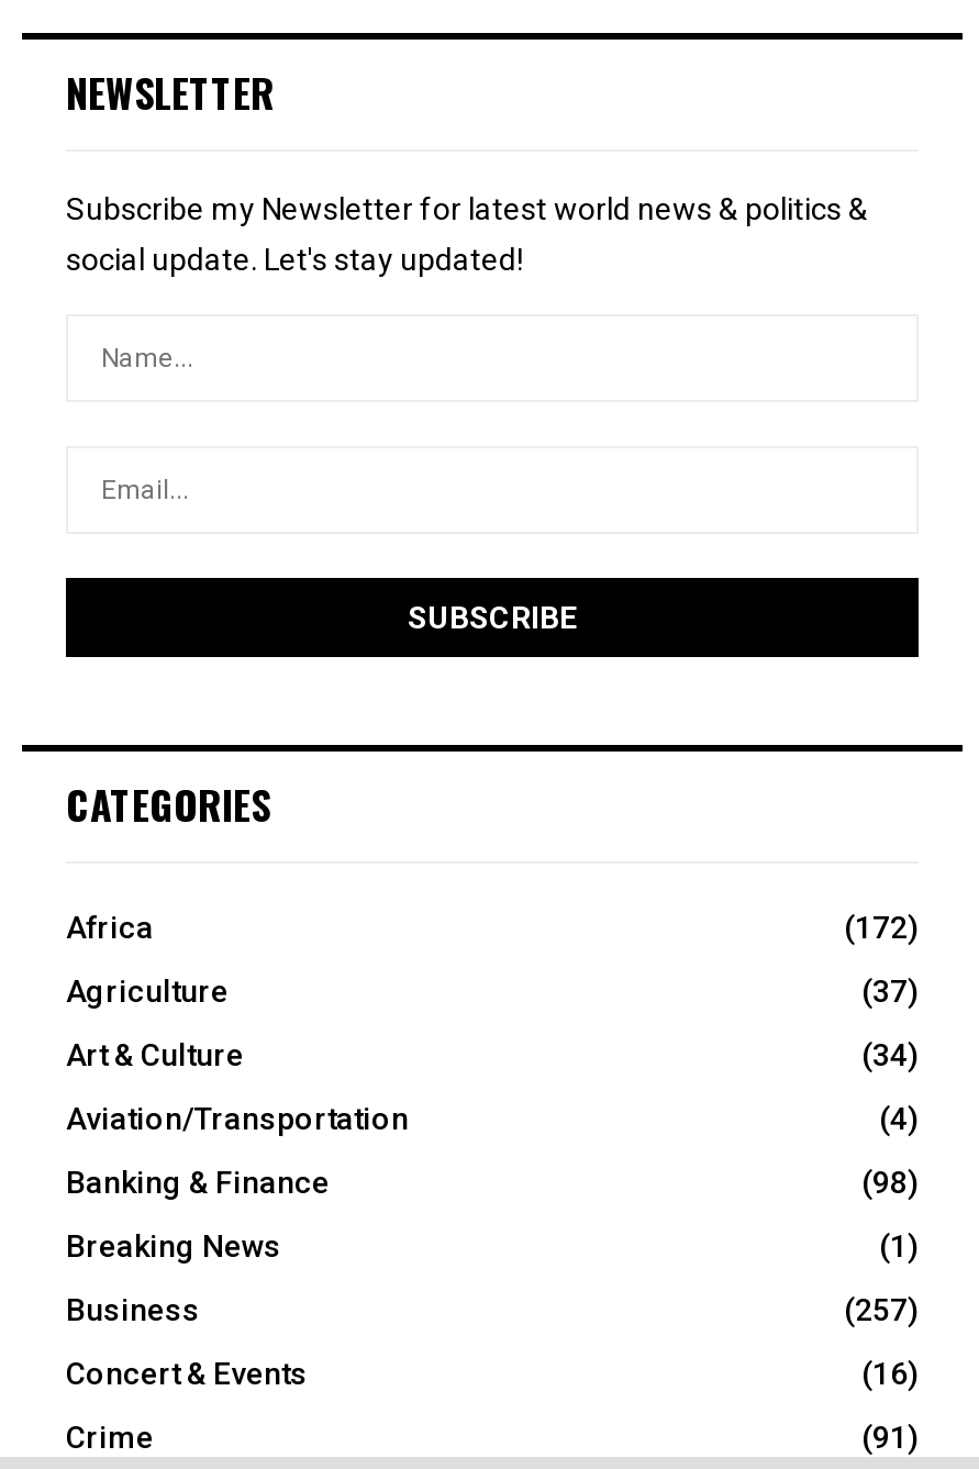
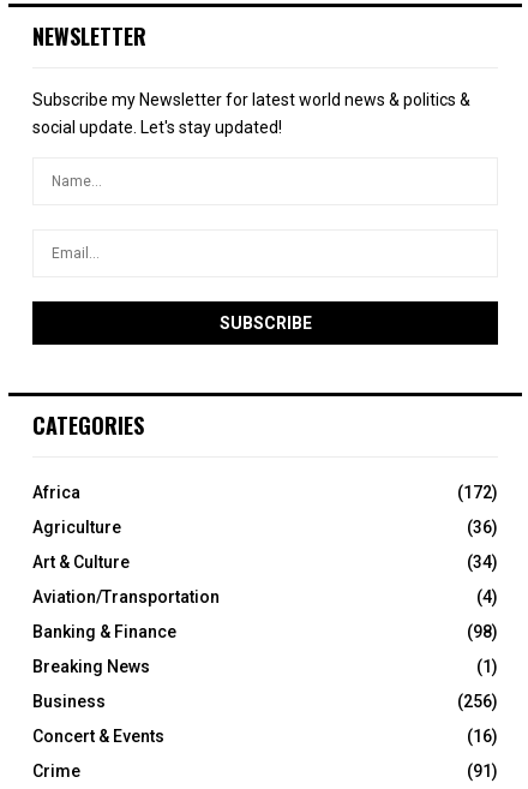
- (37)
+ (36)

- (257)
+ (256)
